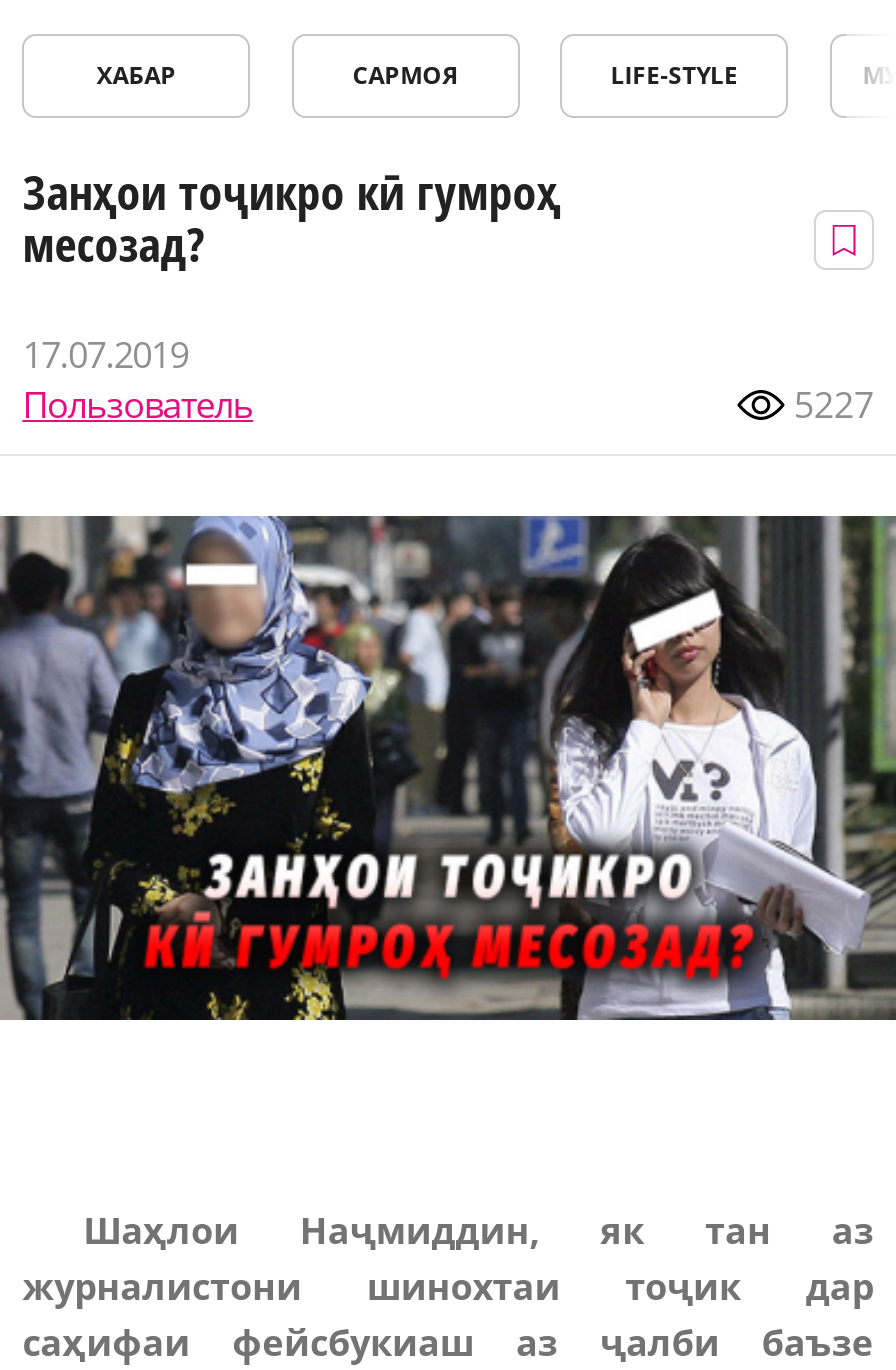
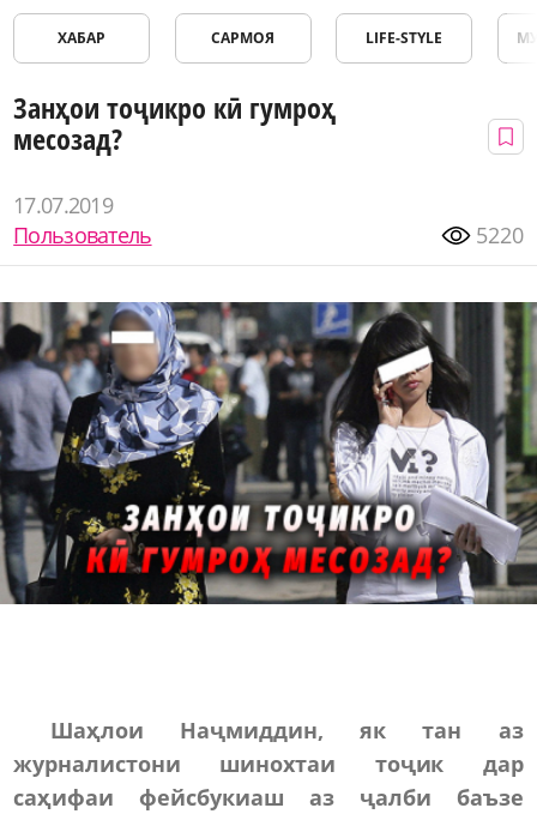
- 5227
+ 5220
